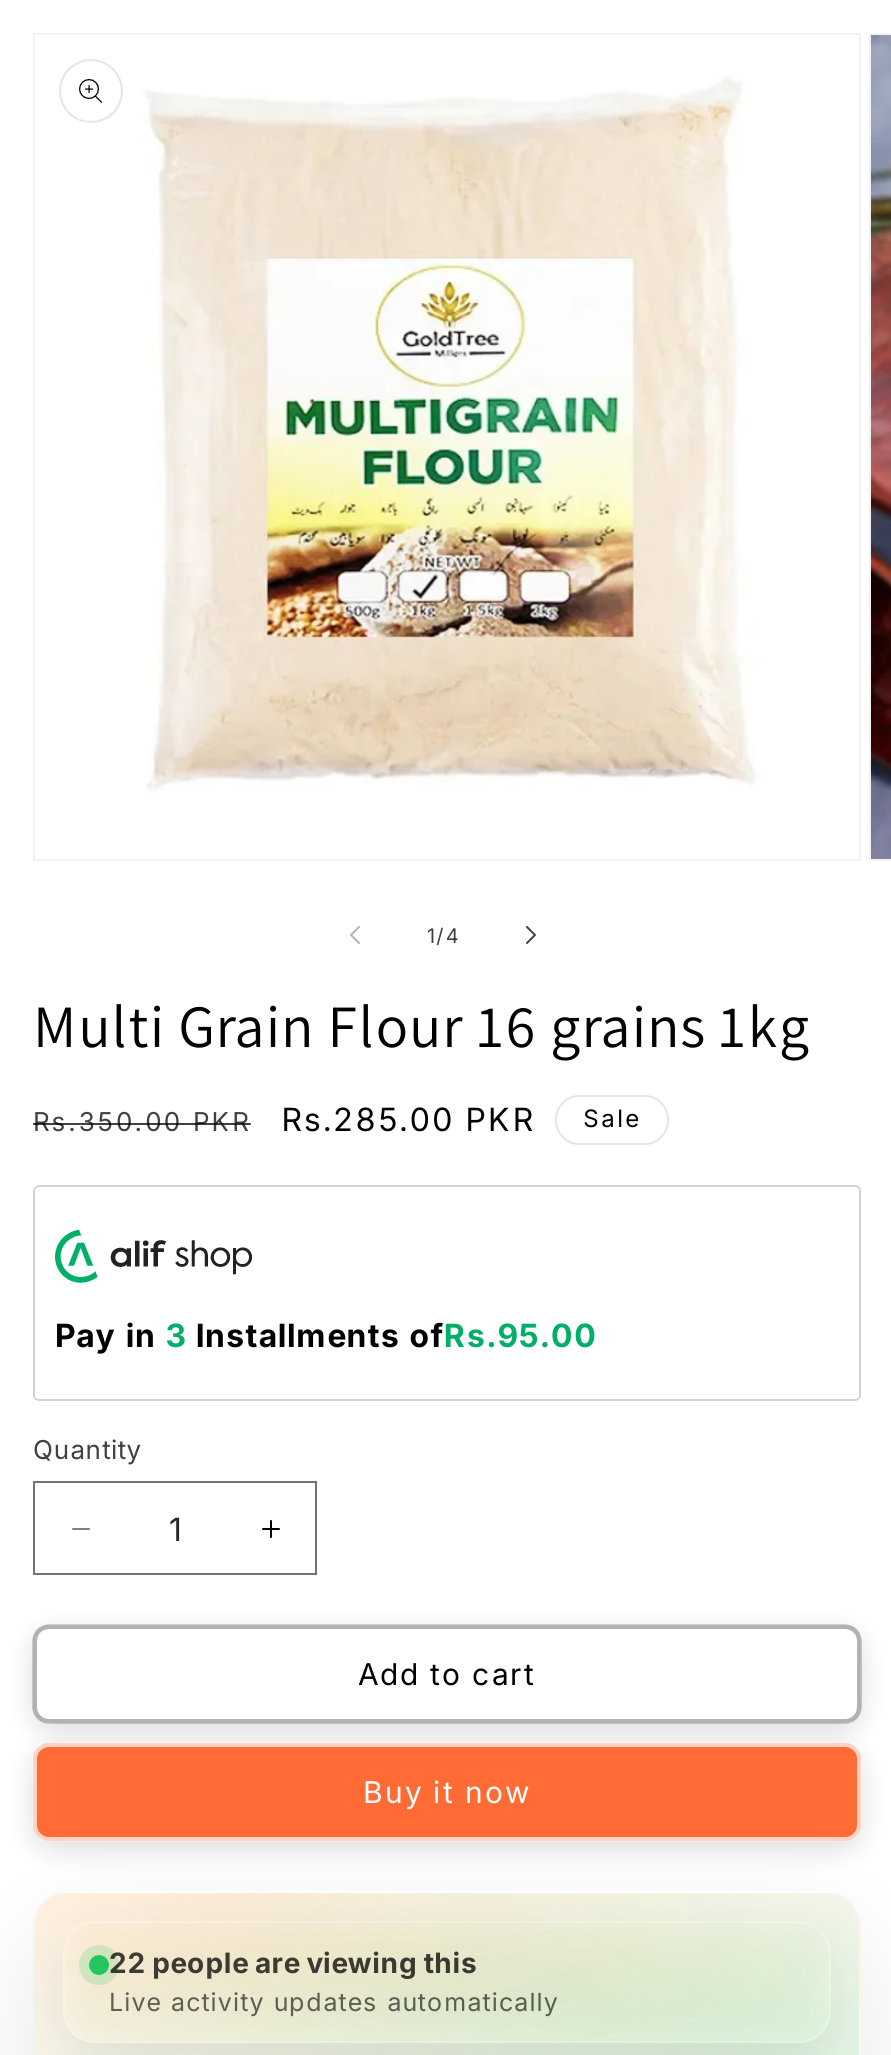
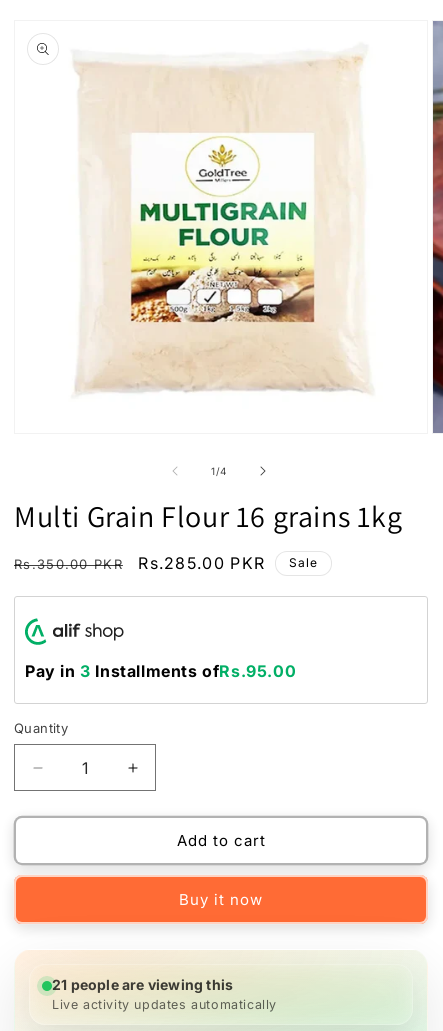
- 22 people are viewing this
+ 21 people are viewing this
